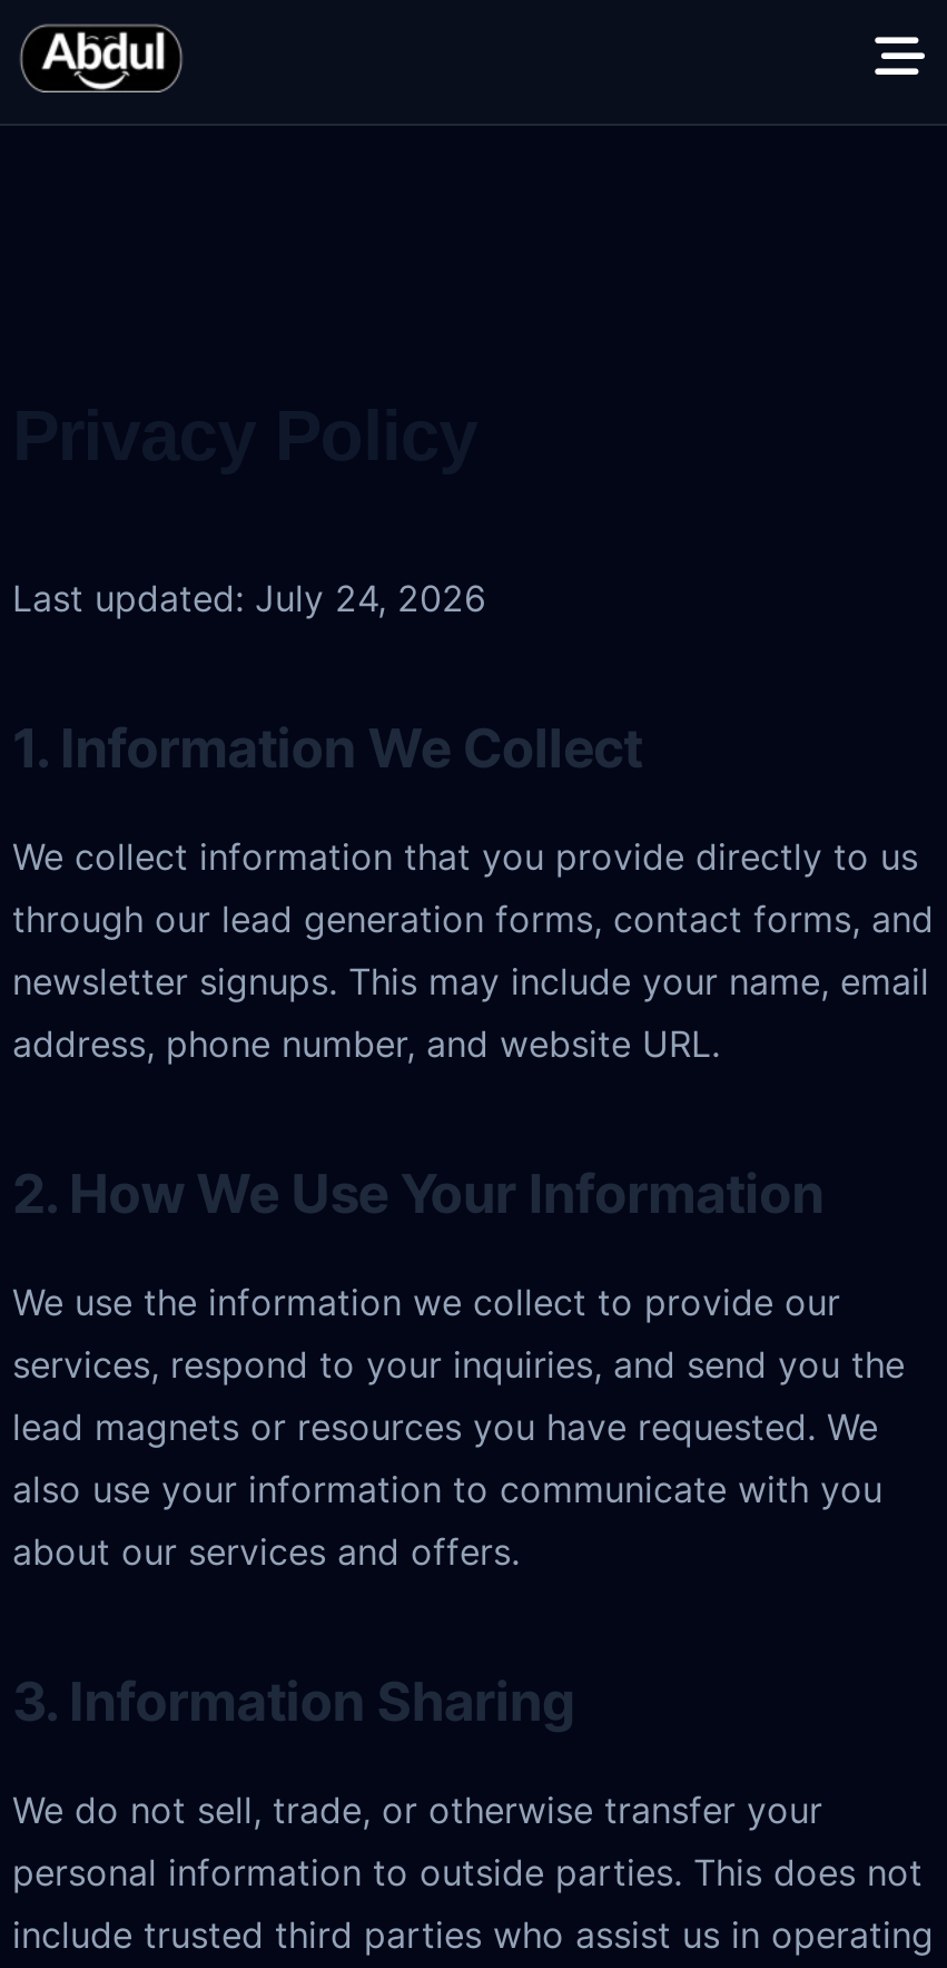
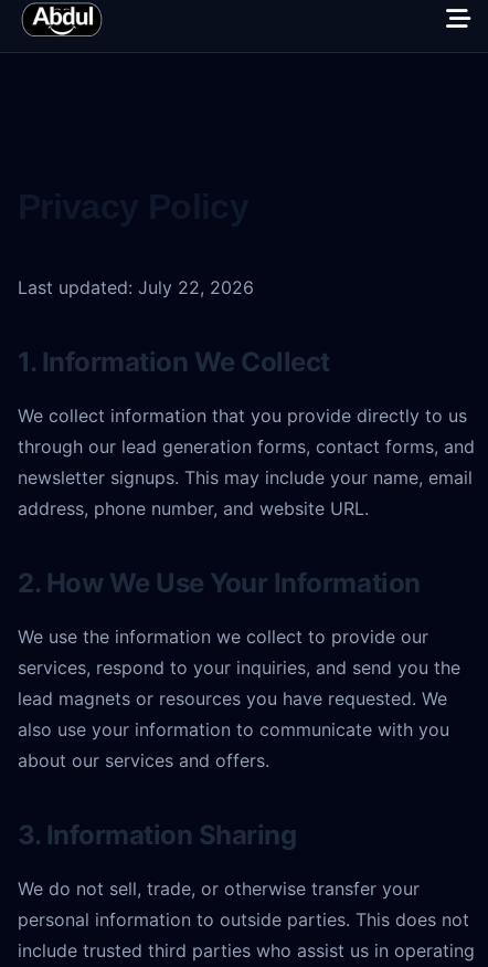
- Last updated: July 24, 2026
+ Last updated: July 22, 2026
